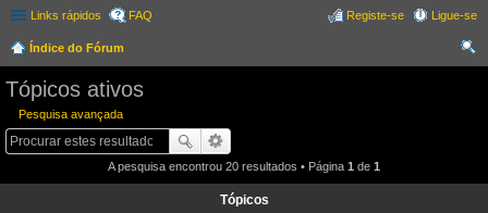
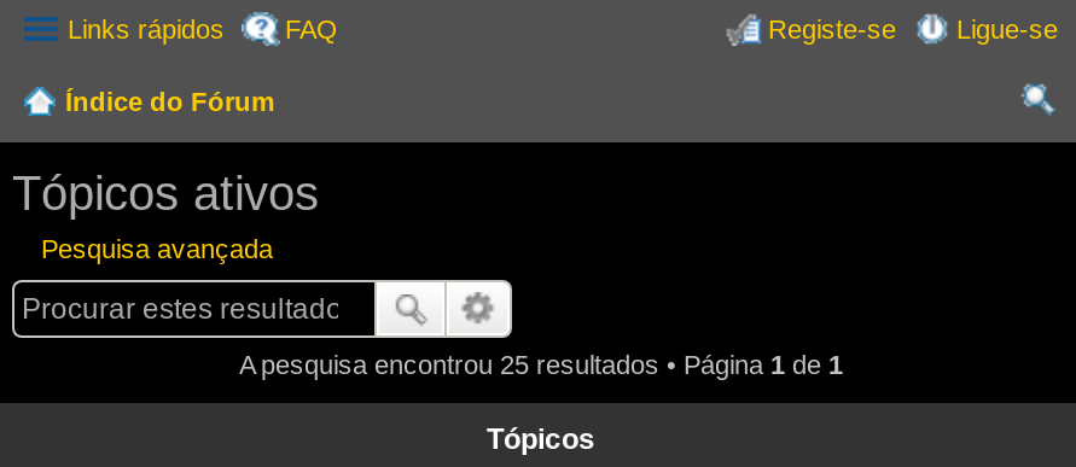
- A pesquisa encontrou 20 resultados • Página 1 de 1
+ A pesquisa encontrou 25 resultados • Página 1 de 1
